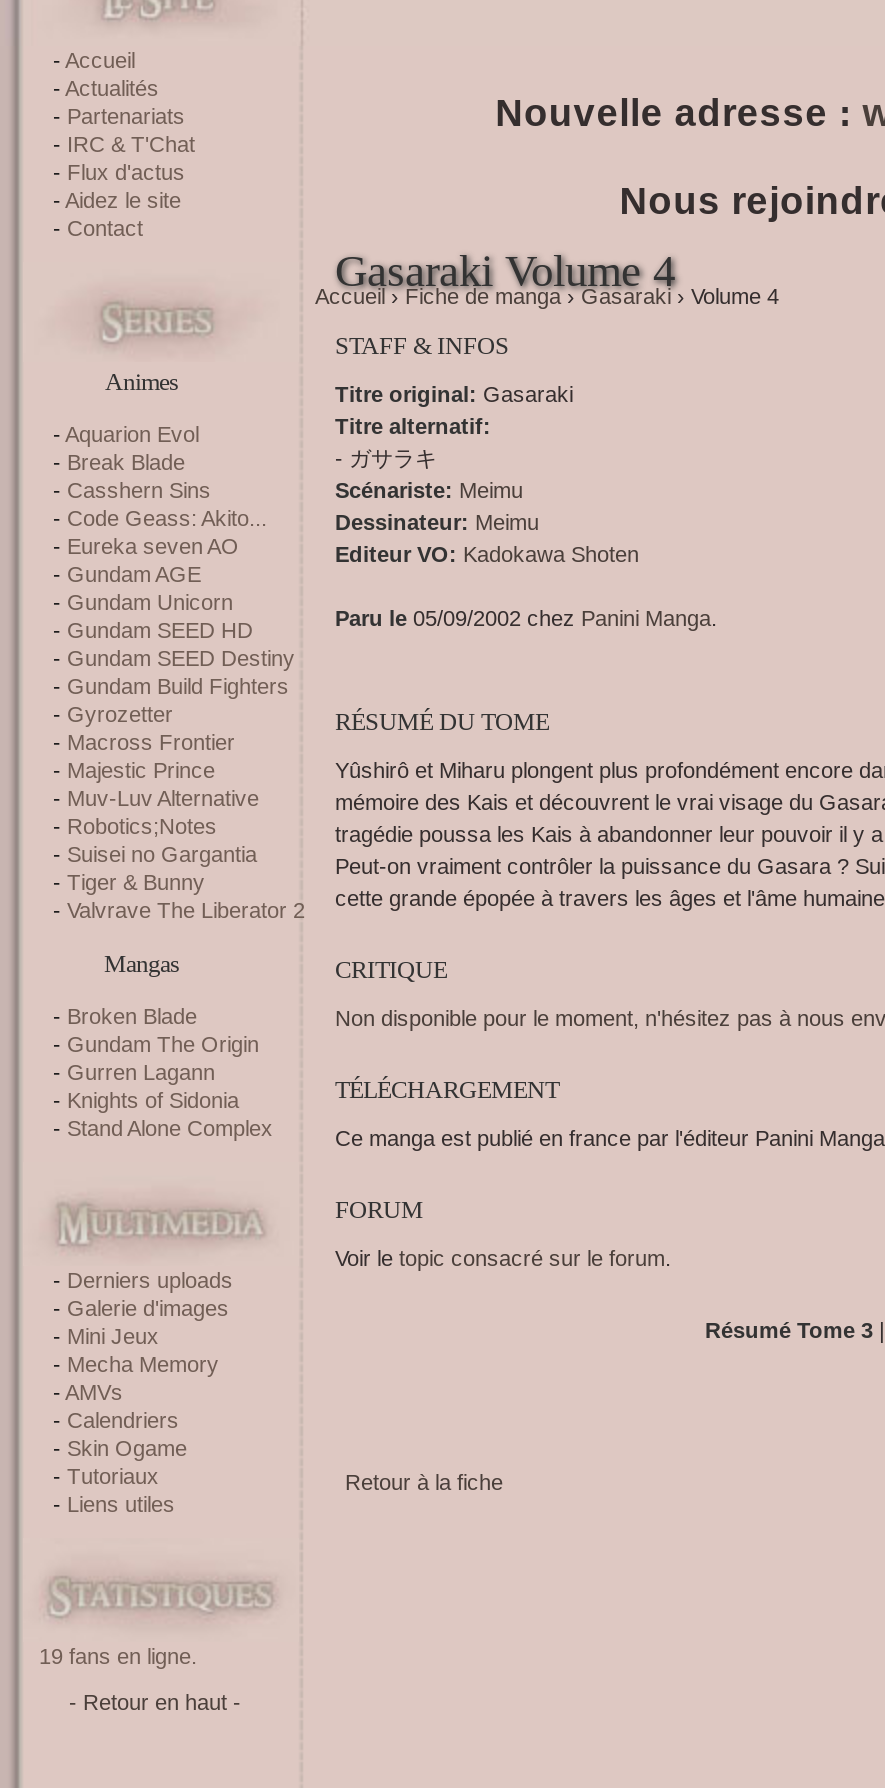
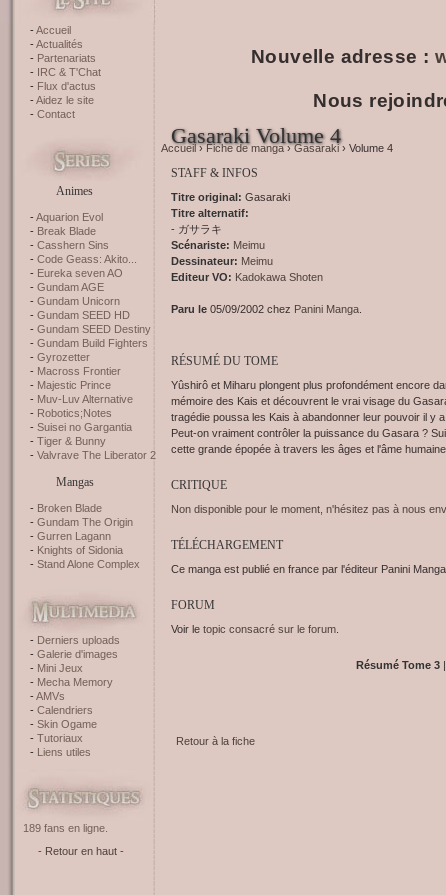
- 19 fans en ligne.
+ 189 fans en ligne.
